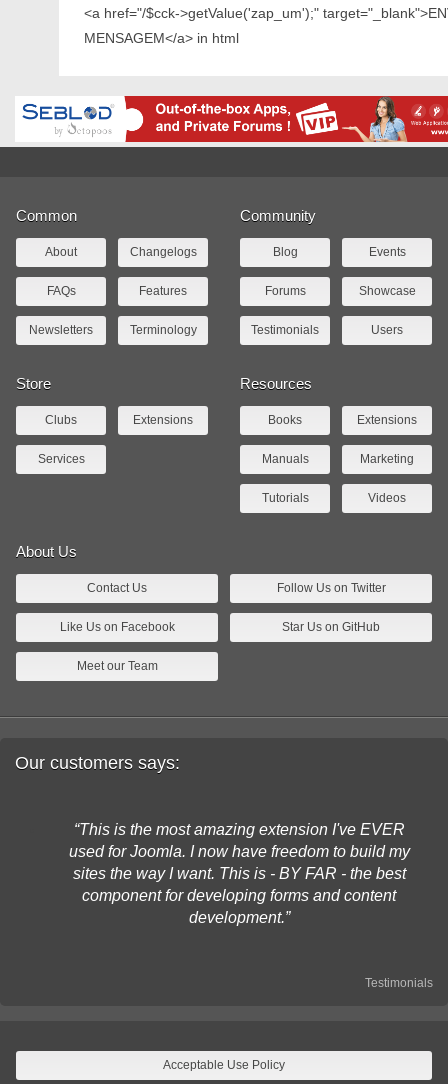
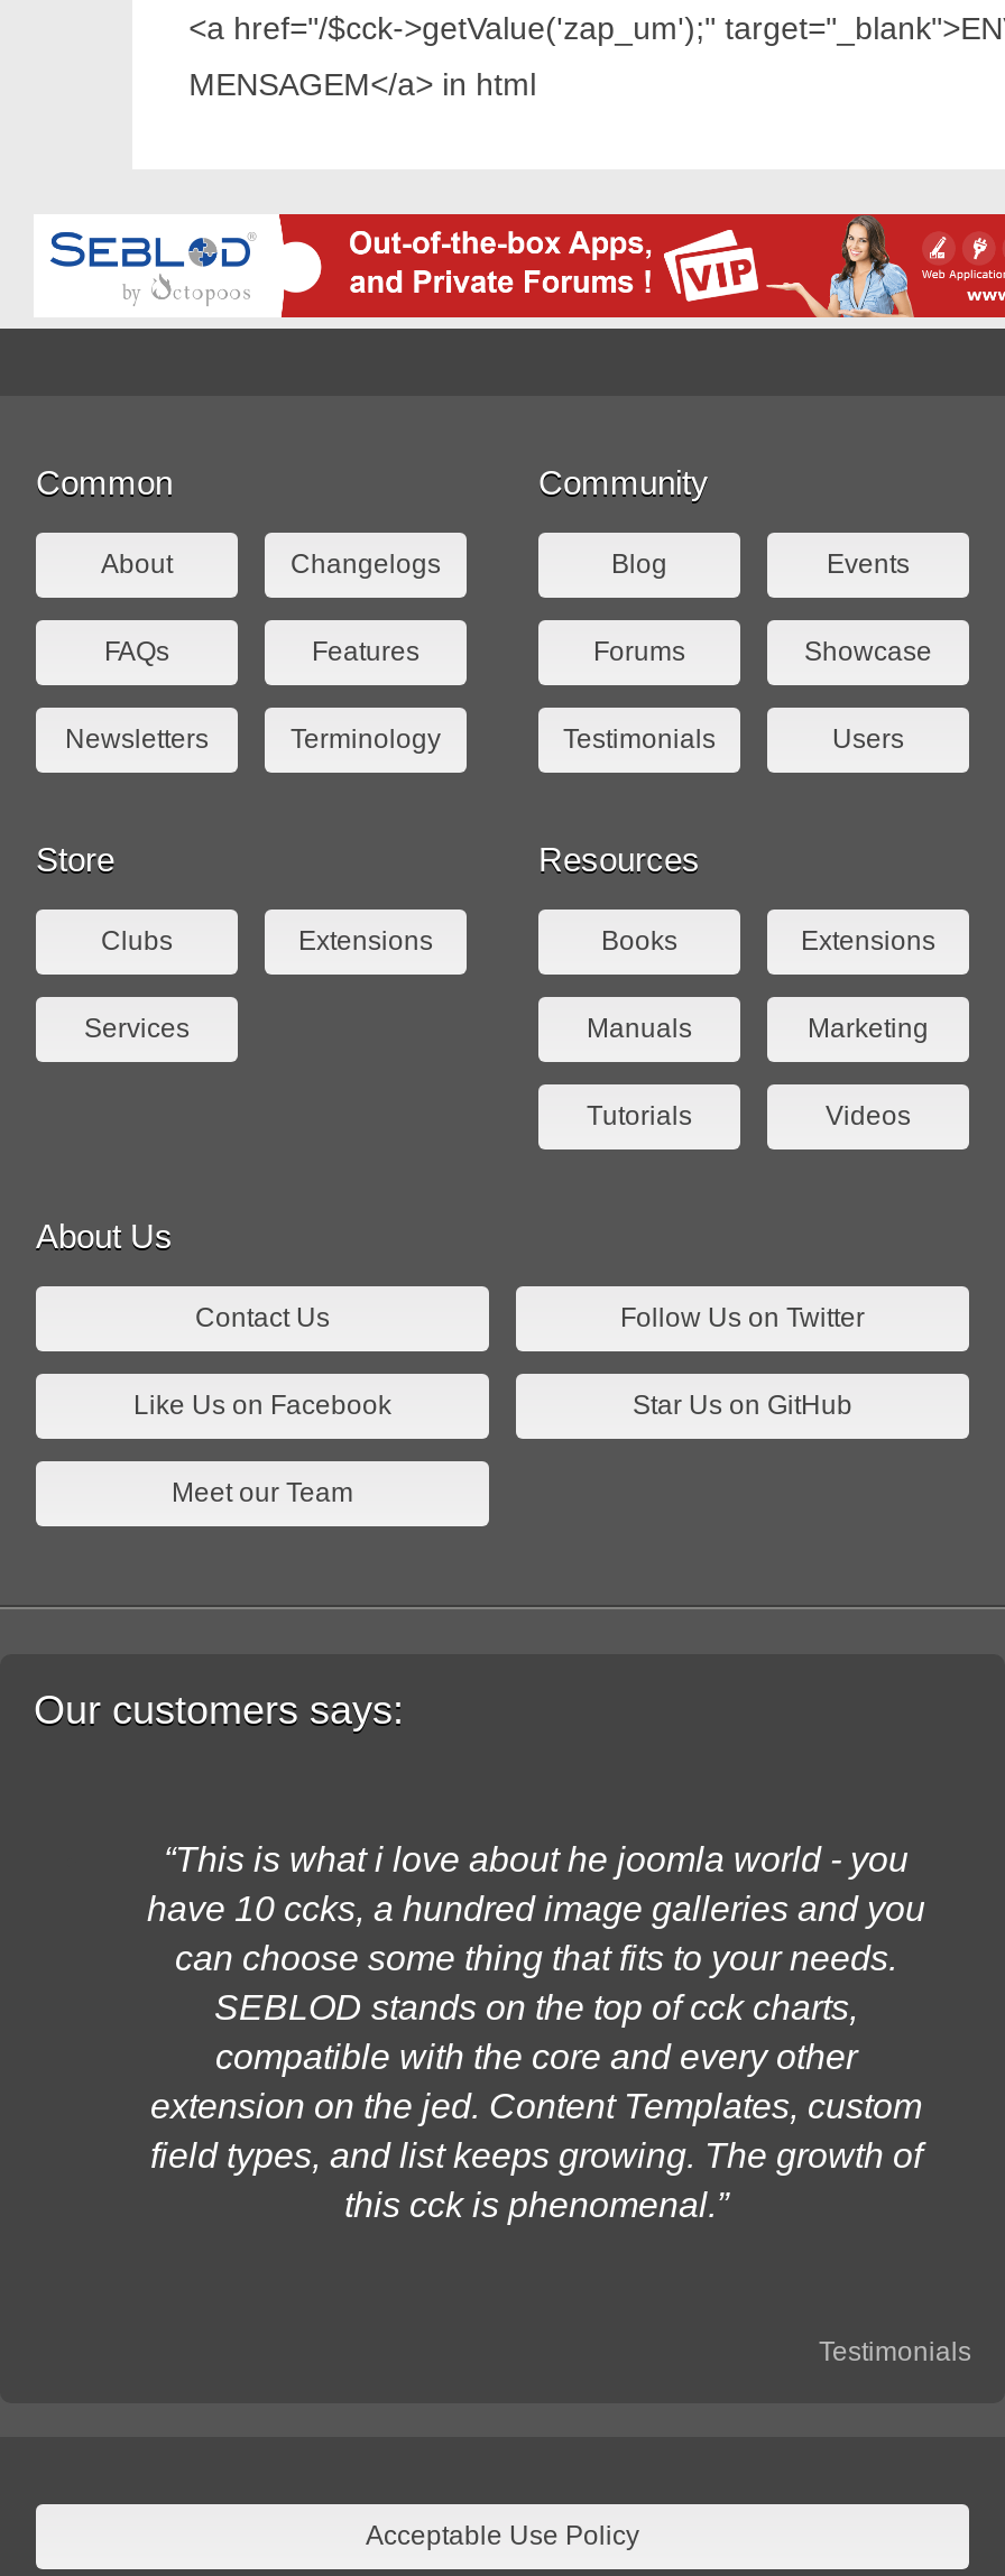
- This is the most amazing extension I've EVER
- used for Joomla. I now have freedom to build my
- sites the way I want. This is - BY FAR - the best
- component for developing forms and content
- development.
+ This is what i love about he joomla world - you
+ have 10 ccks, a hundred image galleries and you
+ can choose some thing that fits to your needs.
+ SEBLOD stands on the top of cck charts,
+ compatible with the core and every other
+ extension on the jed. Content Templates, custom
+ field types, and list keeps growing. The growth of
+ this cck is phenomenal.
